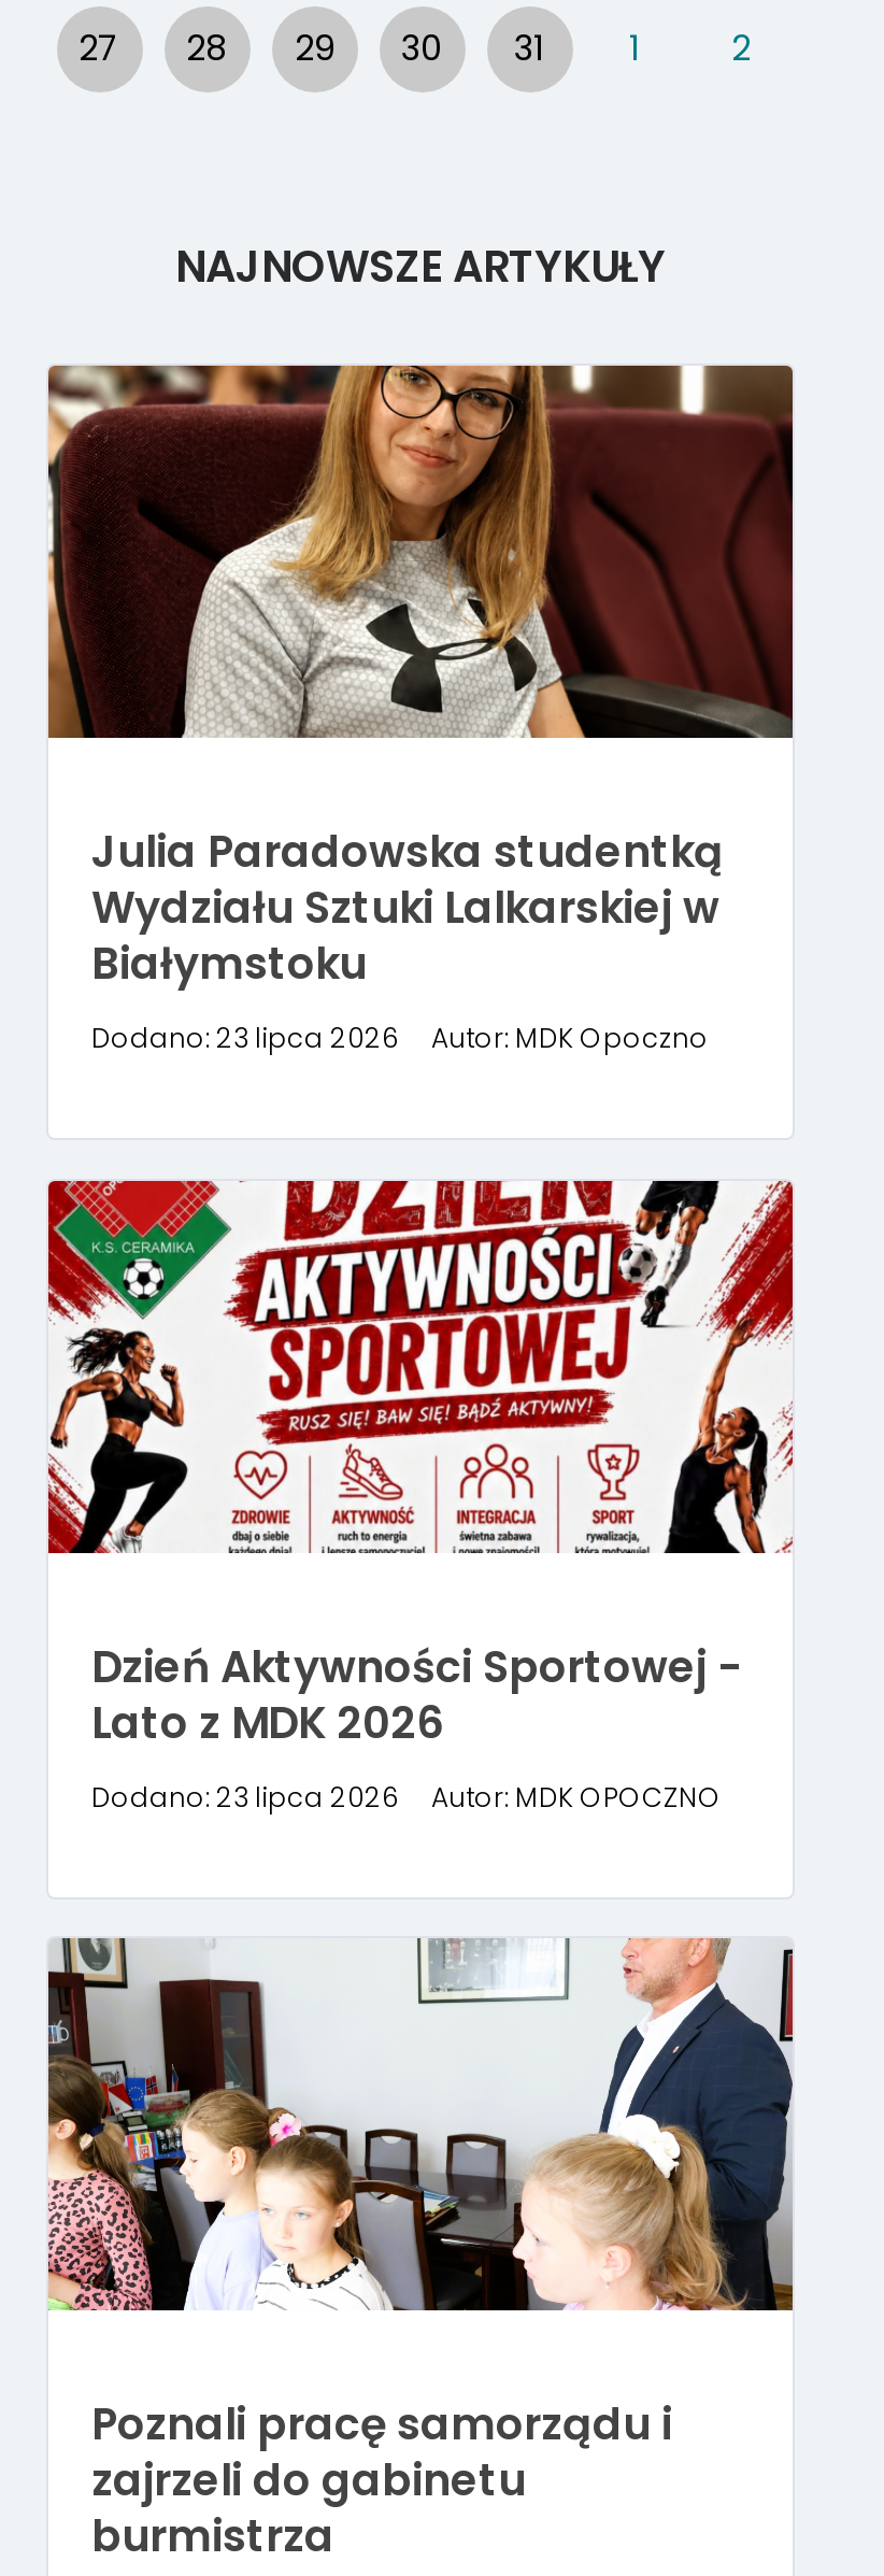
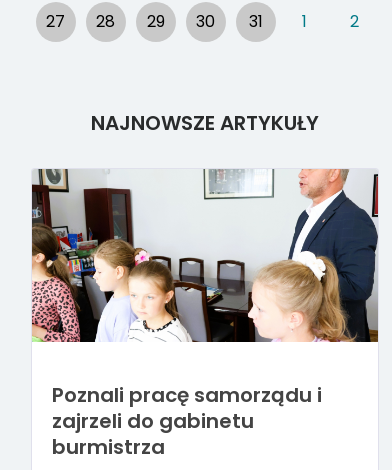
- [image]
- Julia Paradowska studentką
- Wydziału Sztuki Lalkarskiej w
- Białymstoku
- Dodano: 23 lipca 2026 Autor: MDK Opoczno

- [image]
- Dzień Aktywności Sportowej -
- Lato z MDK 2026
- Dodano: 23 lipca 2026 Autor: MDK OPOCZNO
